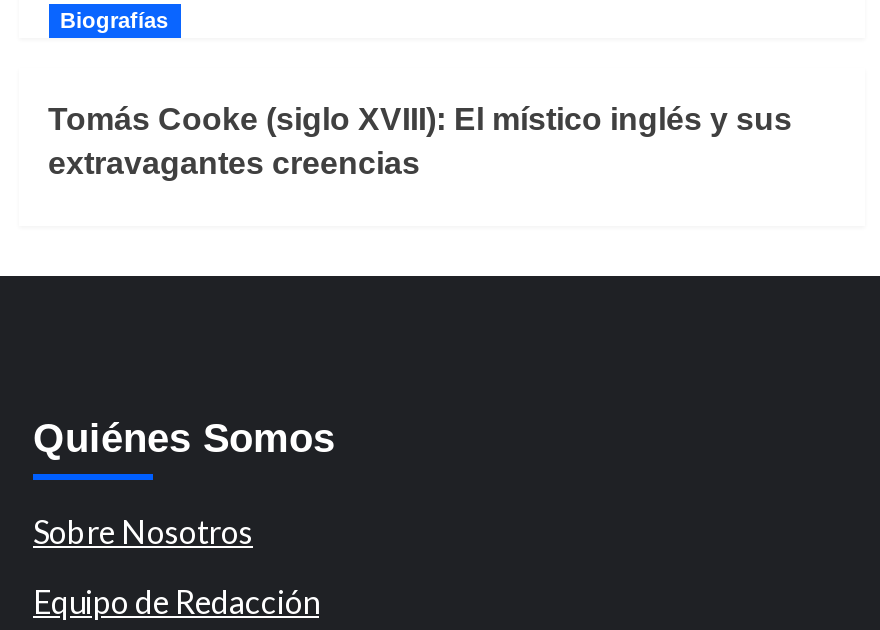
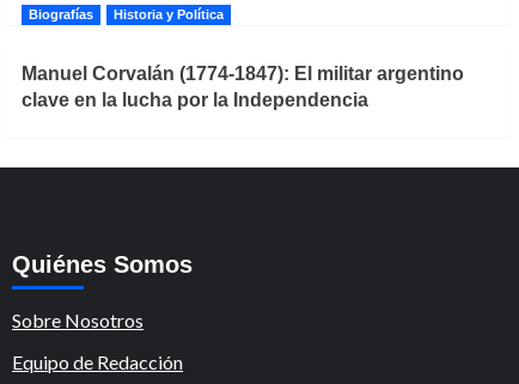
- Tomás Cooke (siglo XVIII): El místico inglés y sus
- extravagantes creencias
+ Historia y Política
+ Manuel Corvalán (1774-1847): El militar argentino
+ clave en la lucha por la Independencia
